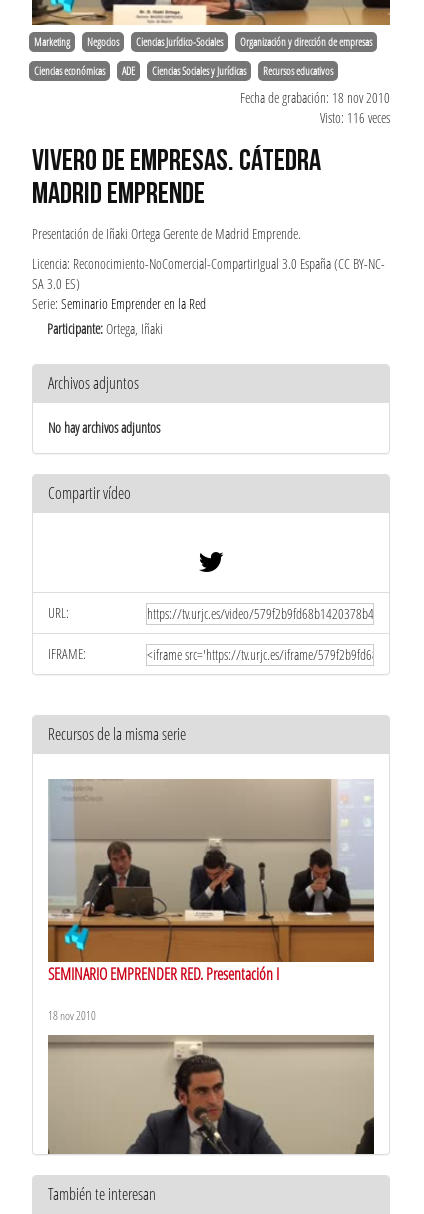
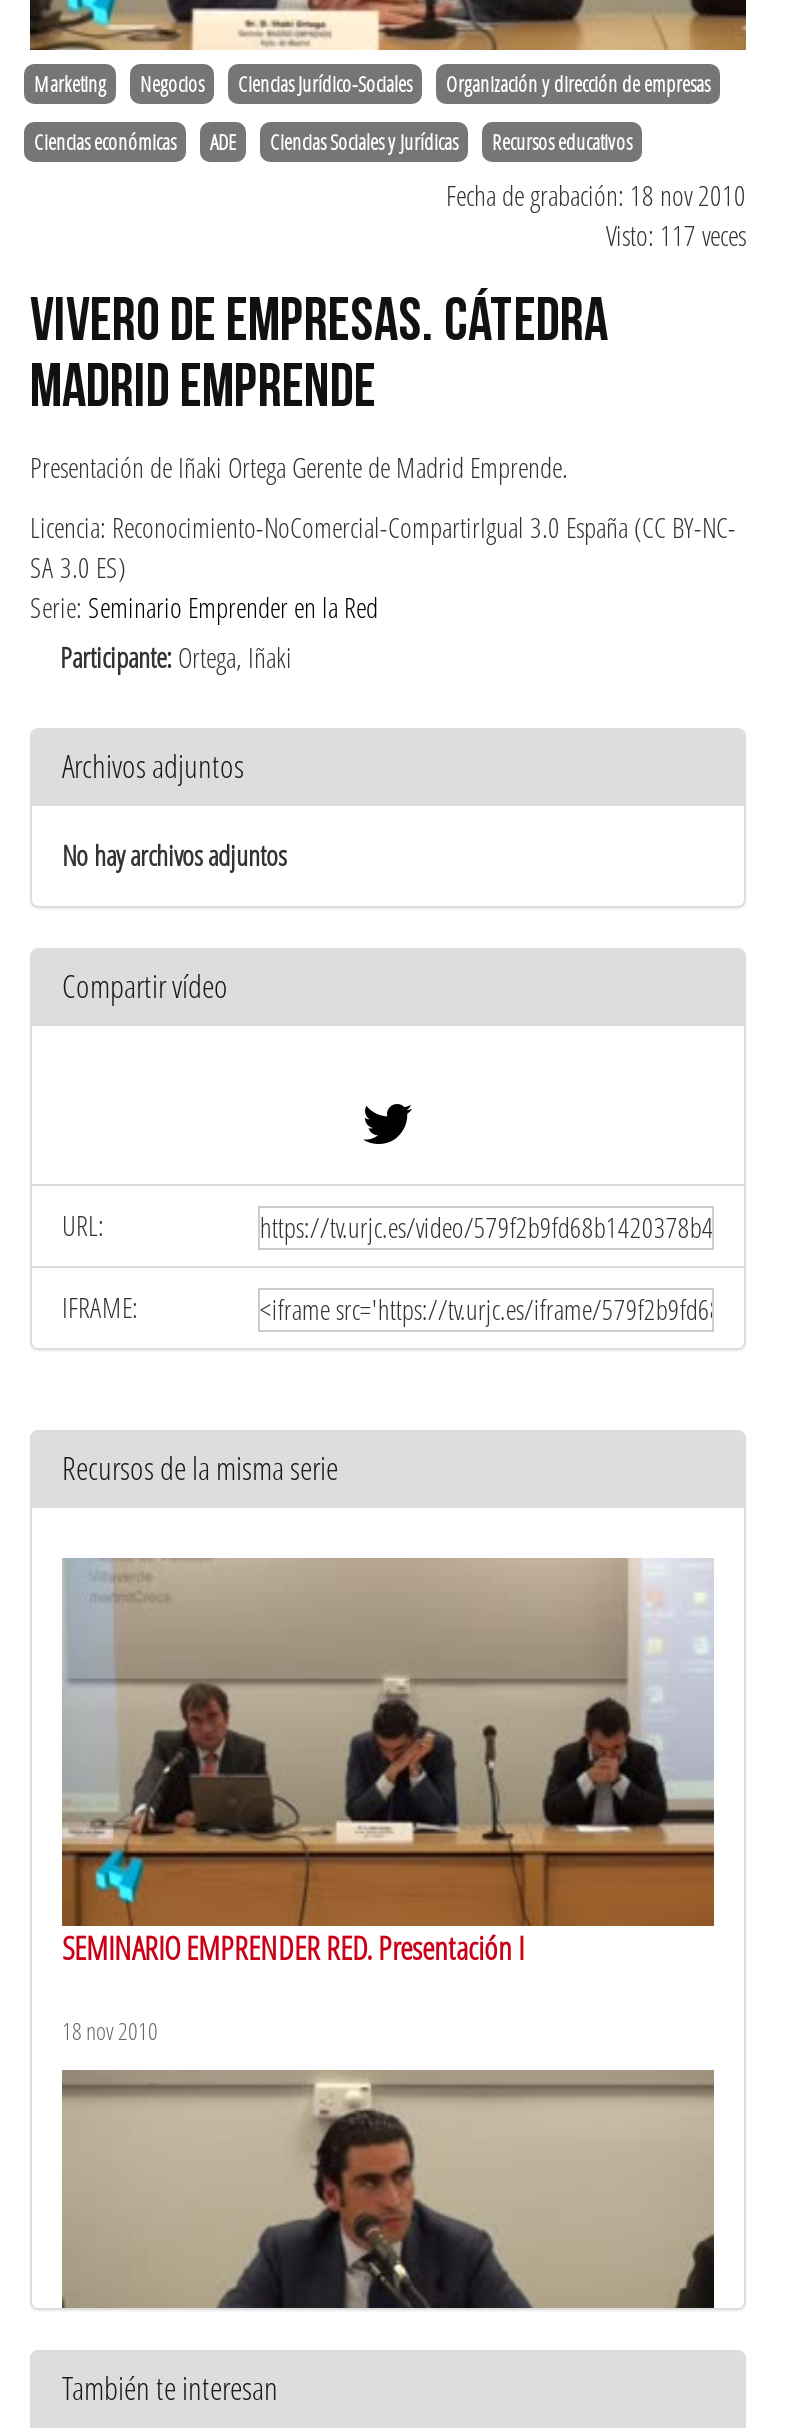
- Visto: 116 veces
+ Visto: 117 veces
